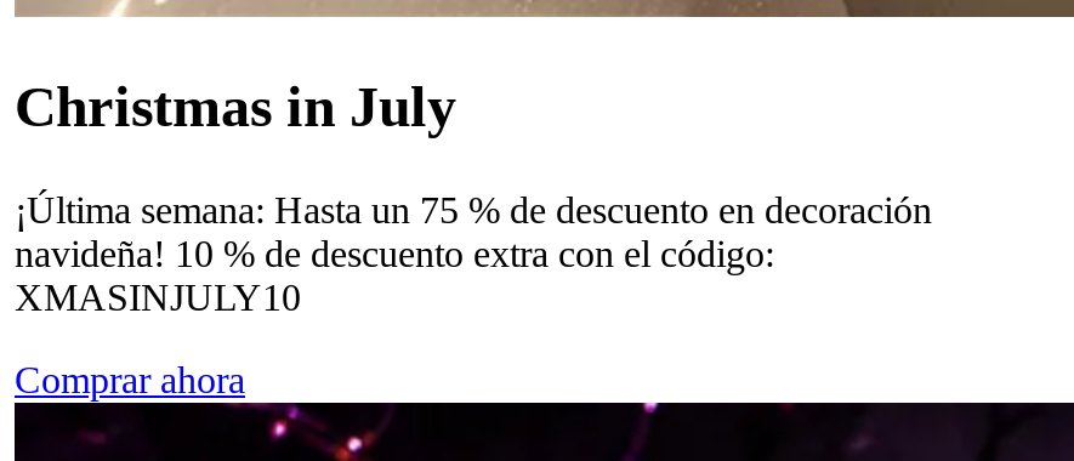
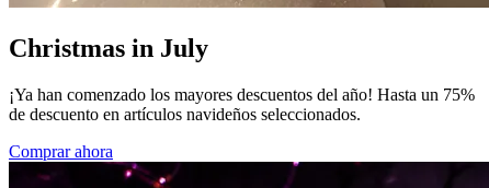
- ¡Última semana: Hasta un 75 % de descuento en decoración
- navideña! 10 % de descuento extra con el código:
- XMASINJULY10
+ ¡Ya han comenzado los mayores descuentos del año! Hasta un 75%
+ de descuento en artículos navideños seleccionados.
